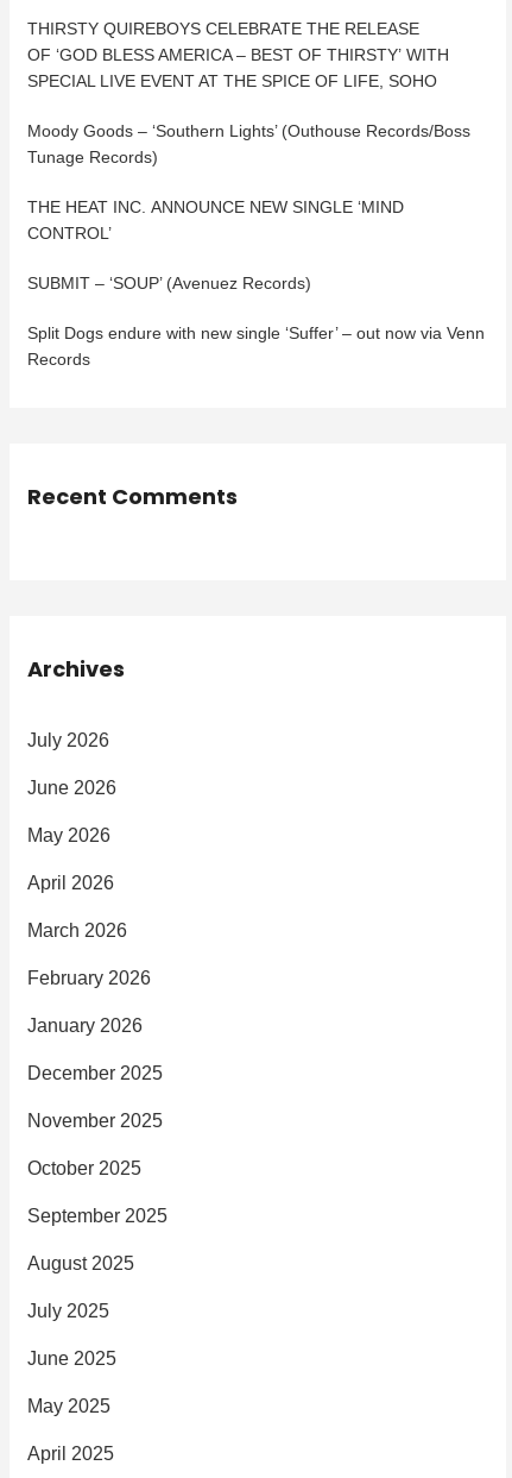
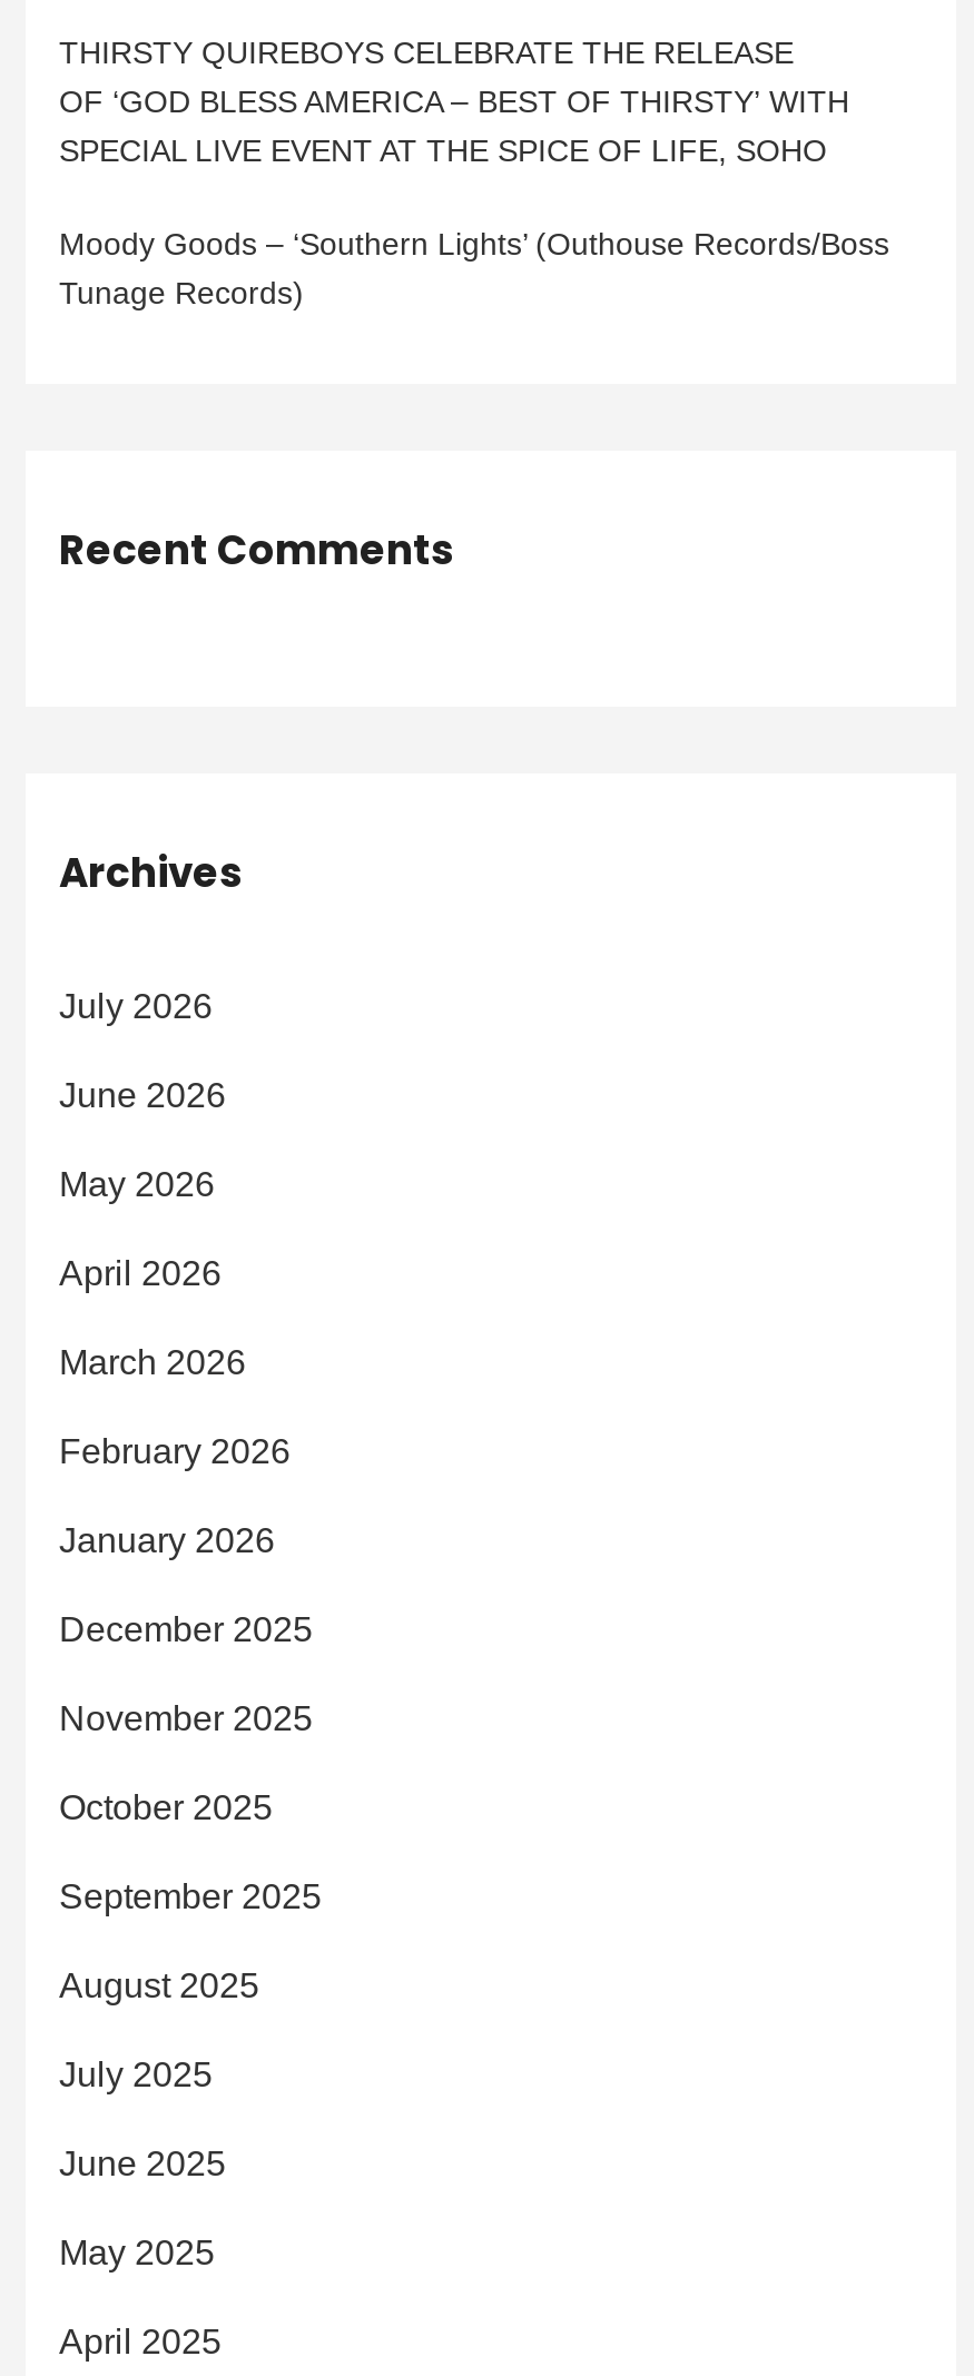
- THE HEAT INC. ANNOUNCE NEW SINGLE ‘MIND
- CONTROL’
- SUBMIT – ‘SOUP’ (Avenuez Records)
- Split Dogs endure with new single ‘Suffer’ – out now via Venn
- Records
